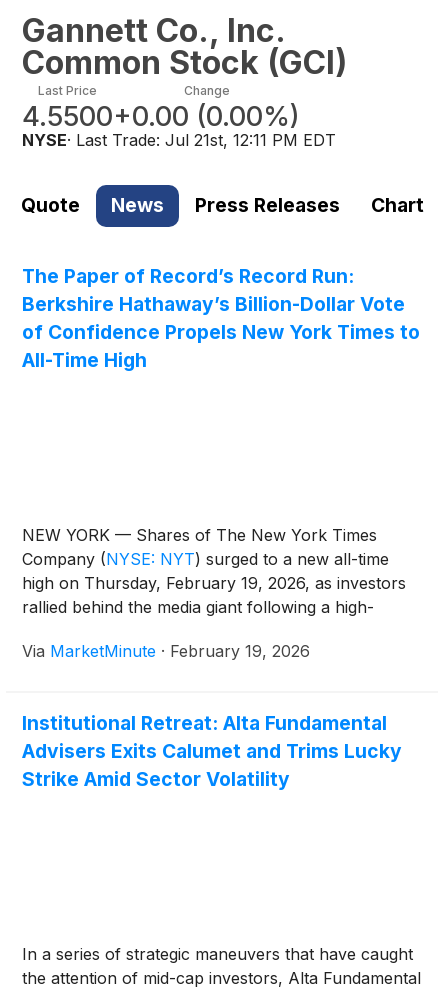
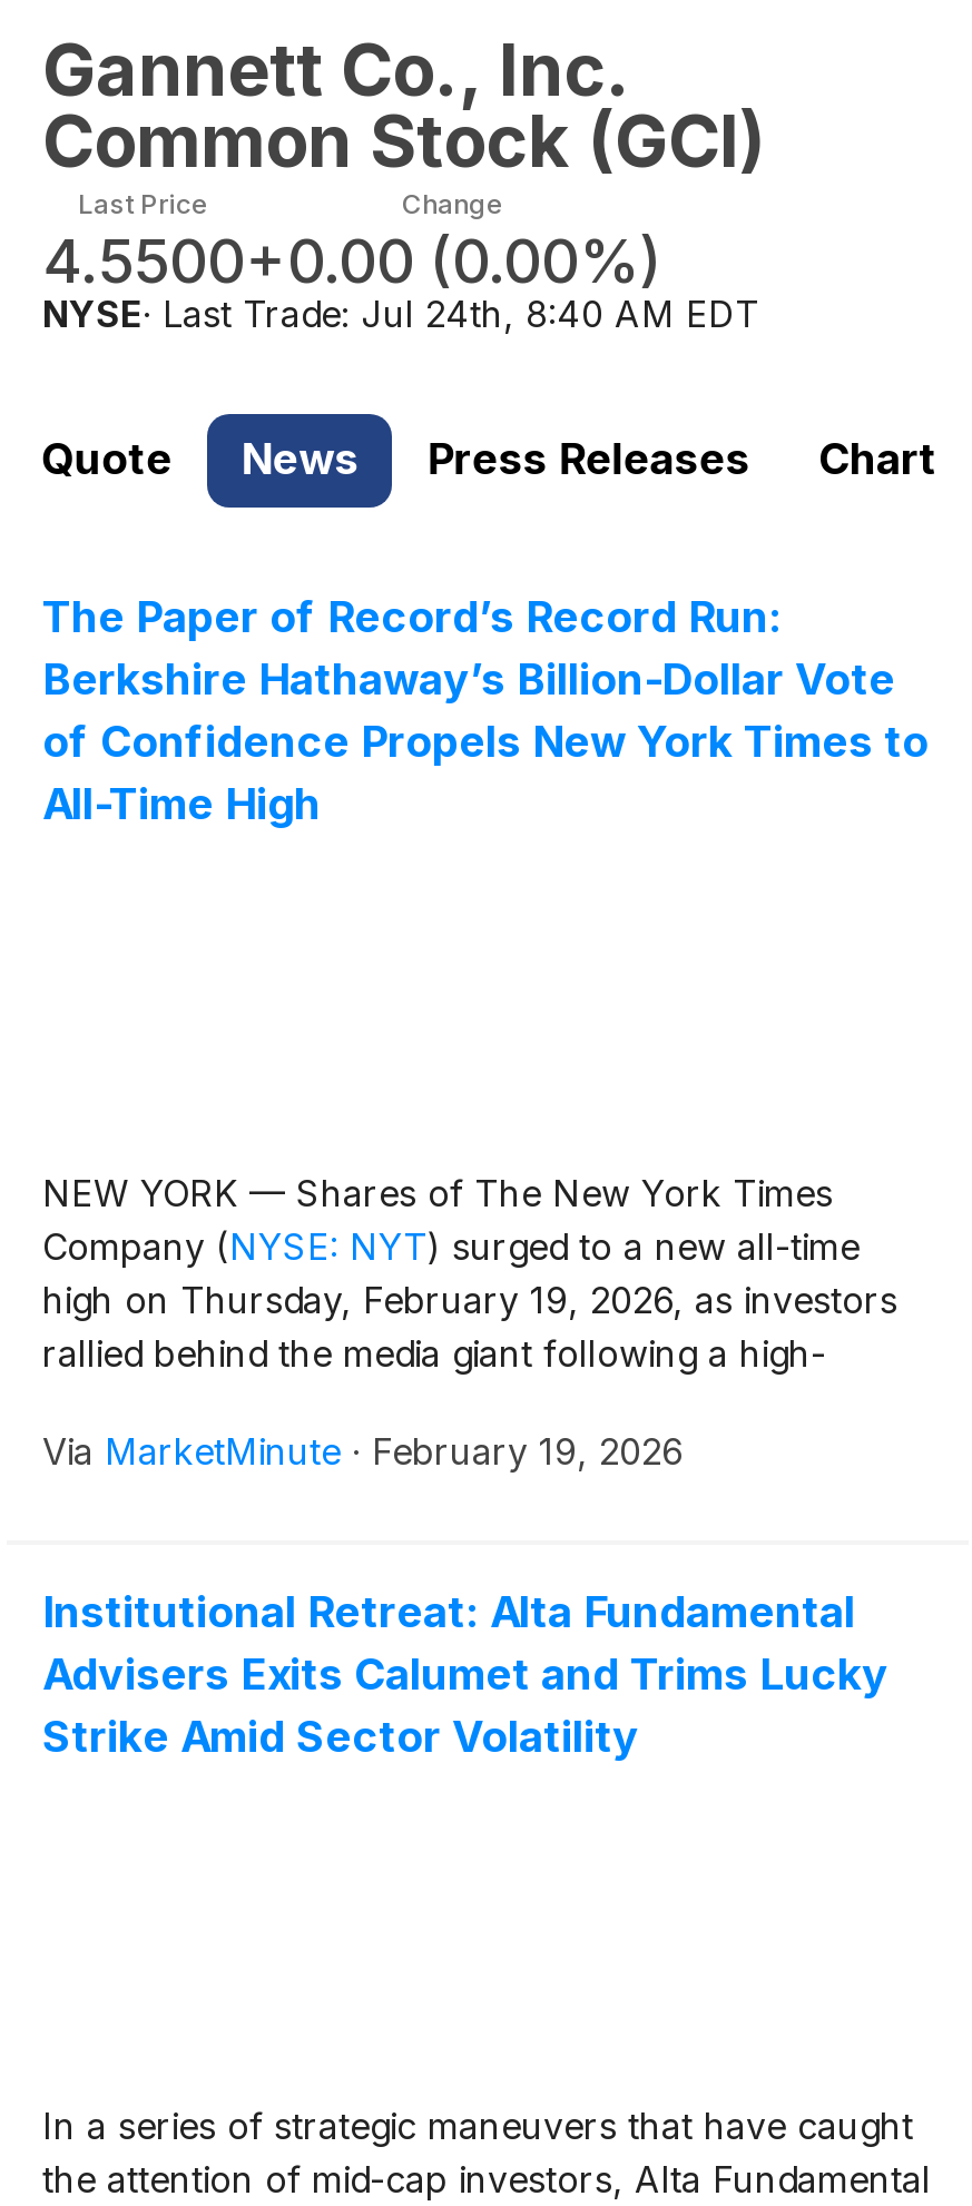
- NYSE · Last Trade: Jul 21st, 12:11 PM EDT
+ NYSE · Last Trade: Jul 24th, 8:40 AM EDT
